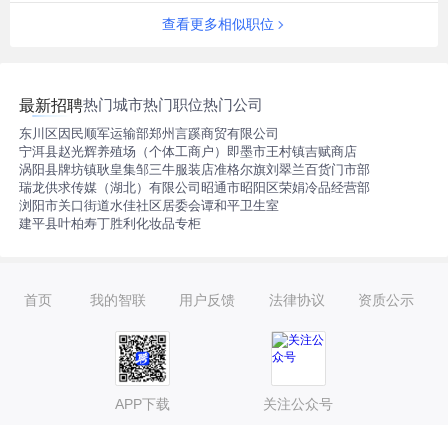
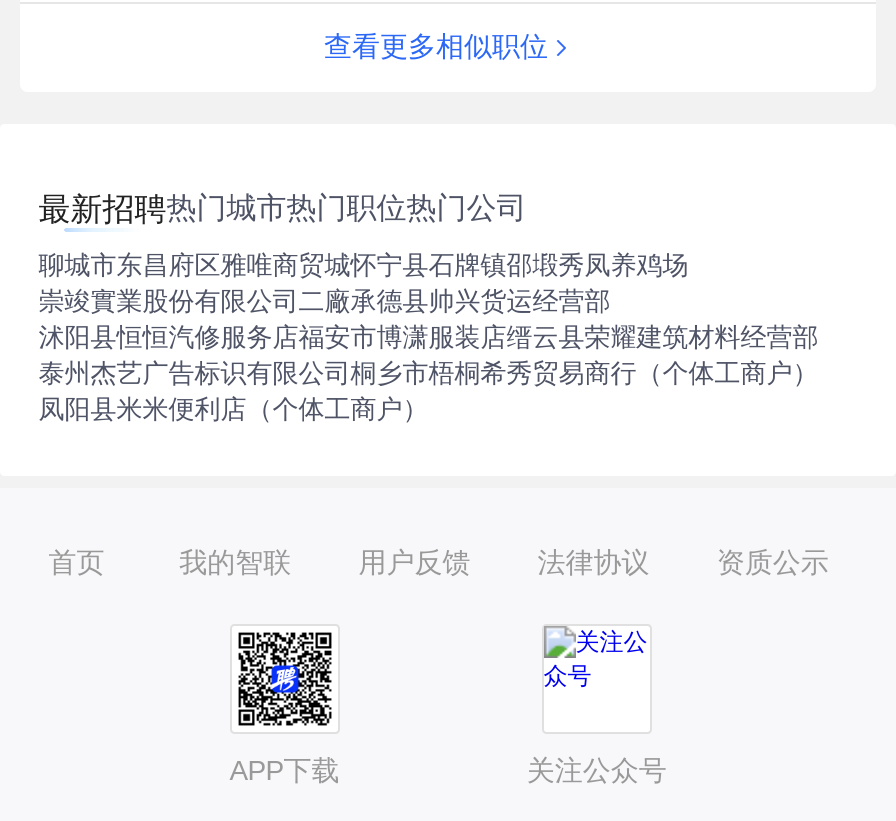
- 东川区因民顺军运输部郑州言蹊商贸有限公司
- 宁洱县赵光辉养殖场（个体工商户）即墨市王村镇吉赋商店
- 涡阳县牌坊镇耿皇集邹三牛服装店准格尔旗刘翠兰百货门市部
- 瑞龙供求传媒（湖北）有限公司昭通市昭阳区荣娟冷品经营部
- 浏阳市关口街道水佳社区居委会谭和平卫生室
- 建平县叶柏寿丁胜利化妆品专柜
+ 聊城市东昌府区雅唯商贸城怀宁县石牌镇邵塅秀凤养鸡场
+ 崇竣實業股份有限公司二廠承德县帅兴货运经营部
+ 沭阳县恒恒汽修服务店福安市博潇服装店缙云县荣耀建筑材料经营部
+ 泰州杰艺广告标识有限公司桐乡市梧桐希秀贸易商行（个体工商户）
+ 凤阳县米米便利店（个体工商户）
